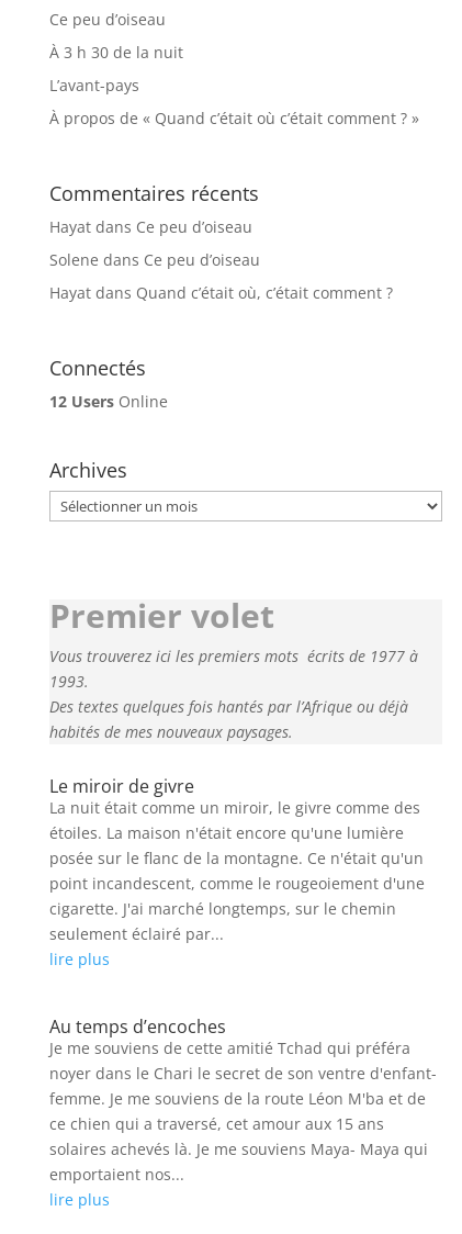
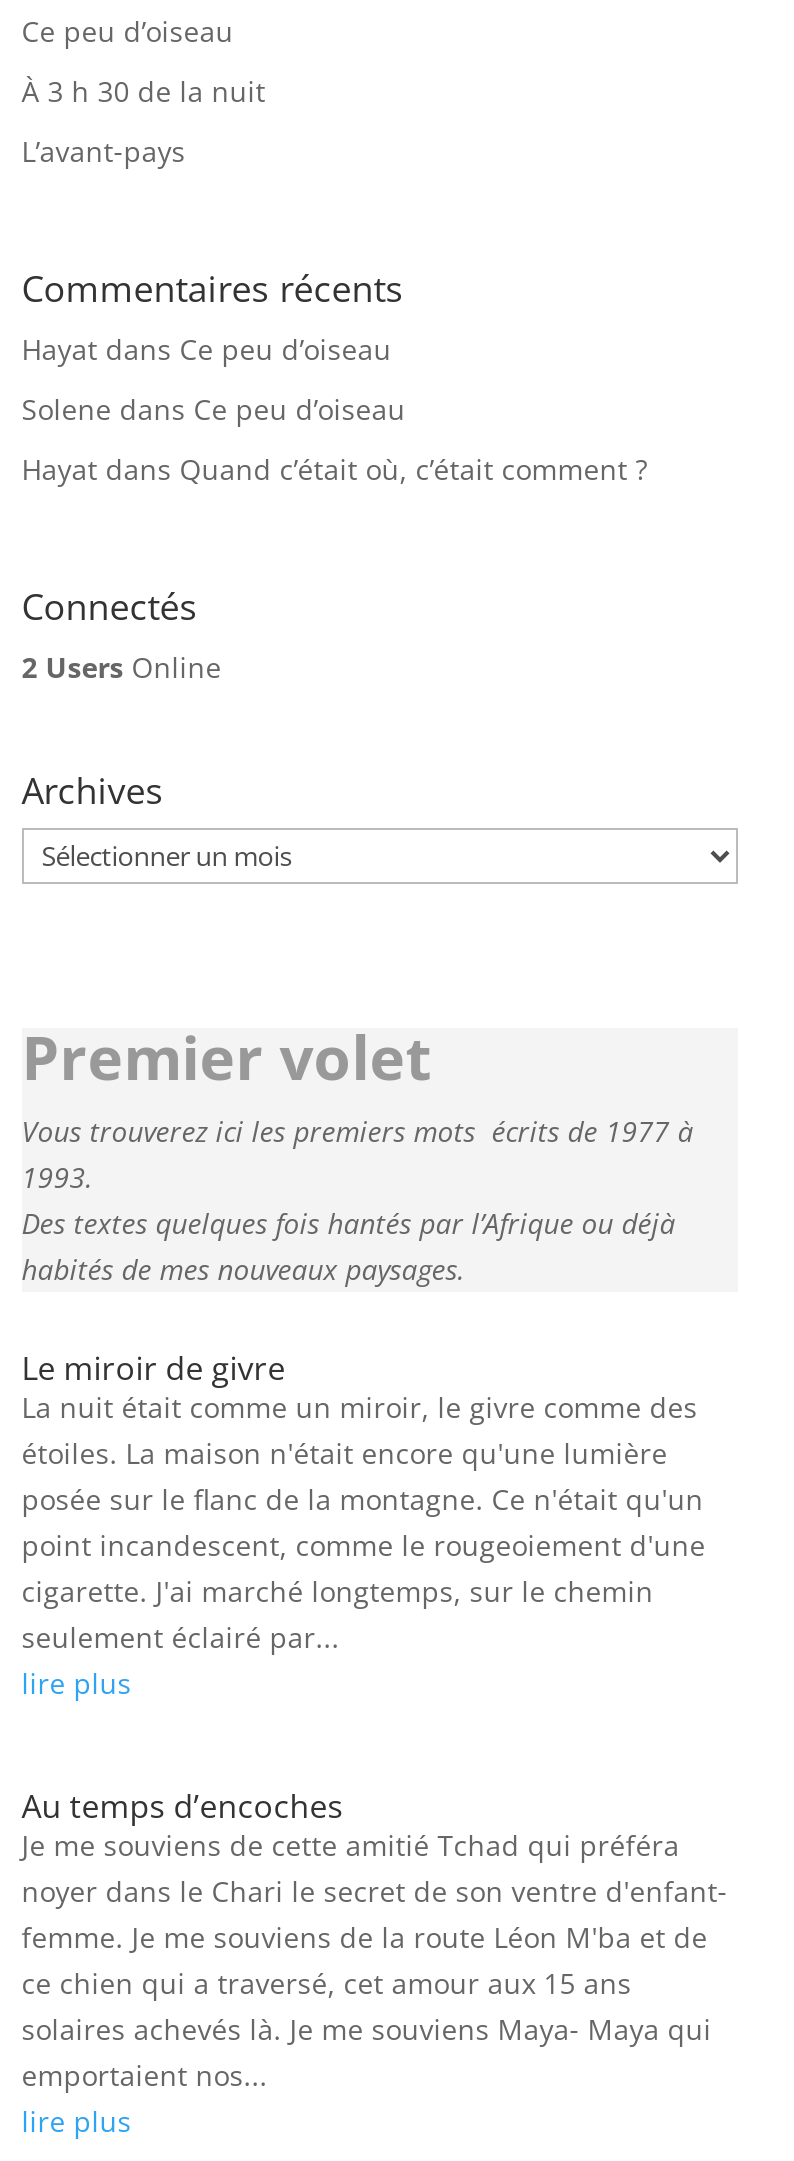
- À propos de « Quand c’était où c’était comment ? »

- 12 Users Online
+ 2 Users Online
